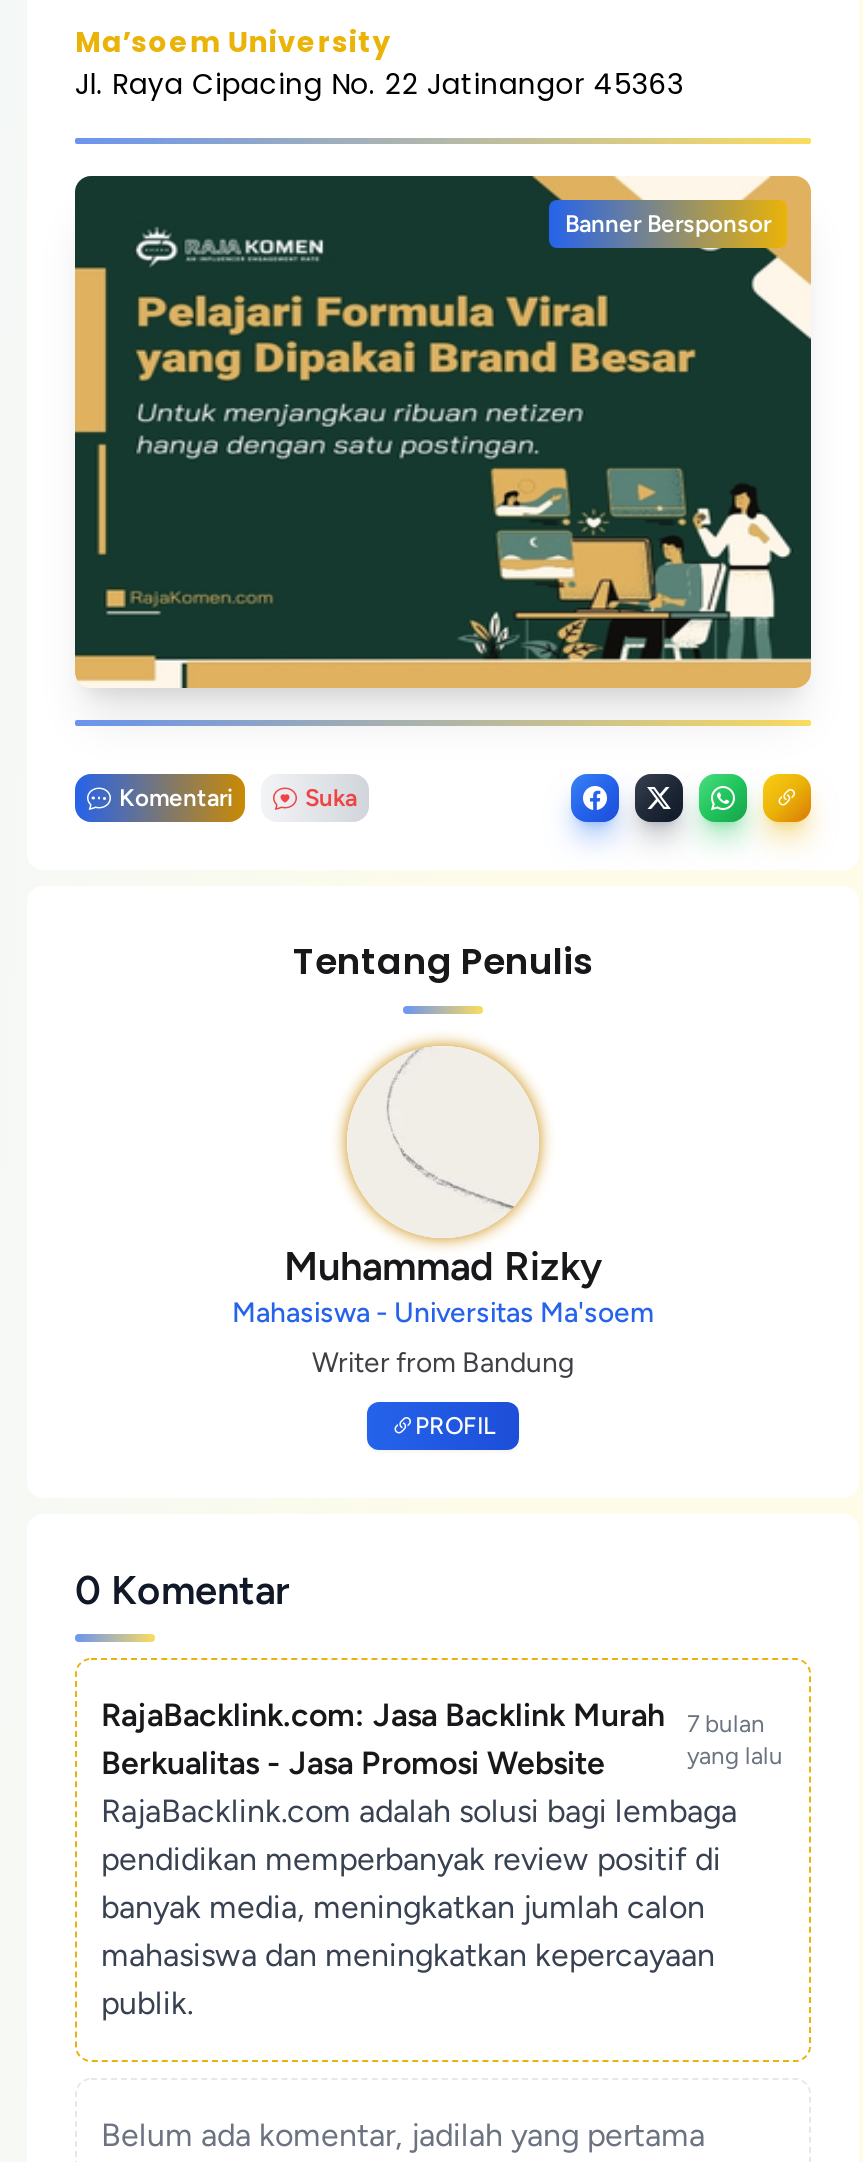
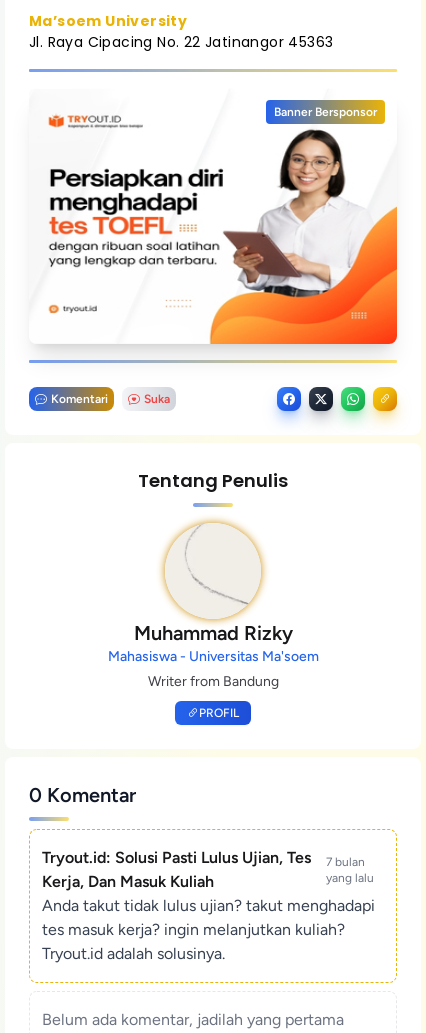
- [image]
+ [image]

- RajaBacklink.com: Jasa Backlink Murah
- Berkualitas - Jasa Promosi Website
+ Tryout.id: Solusi Pasti Lulus Ujian, Tes
+ Kerja, Dan Masuk Kuliah

- RajaBacklink.com adalah solusi bagi lembaga
- pendidikan memperbanyak review positif di
- banyak media, meningkatkan jumlah calon
- mahasiswa dan meningkatkan kepercayaan
- publik.
+ Anda takut tidak lulus ujian? takut menghadapi
+ tes masuk kerja? ingin melanjutkan kuliah?
+ Tryout.id adalah solusinya.
